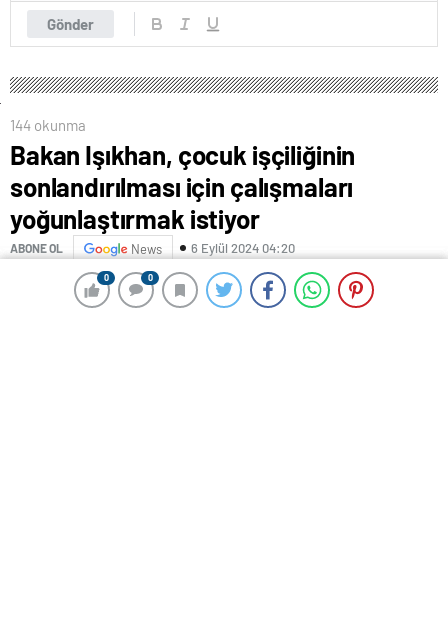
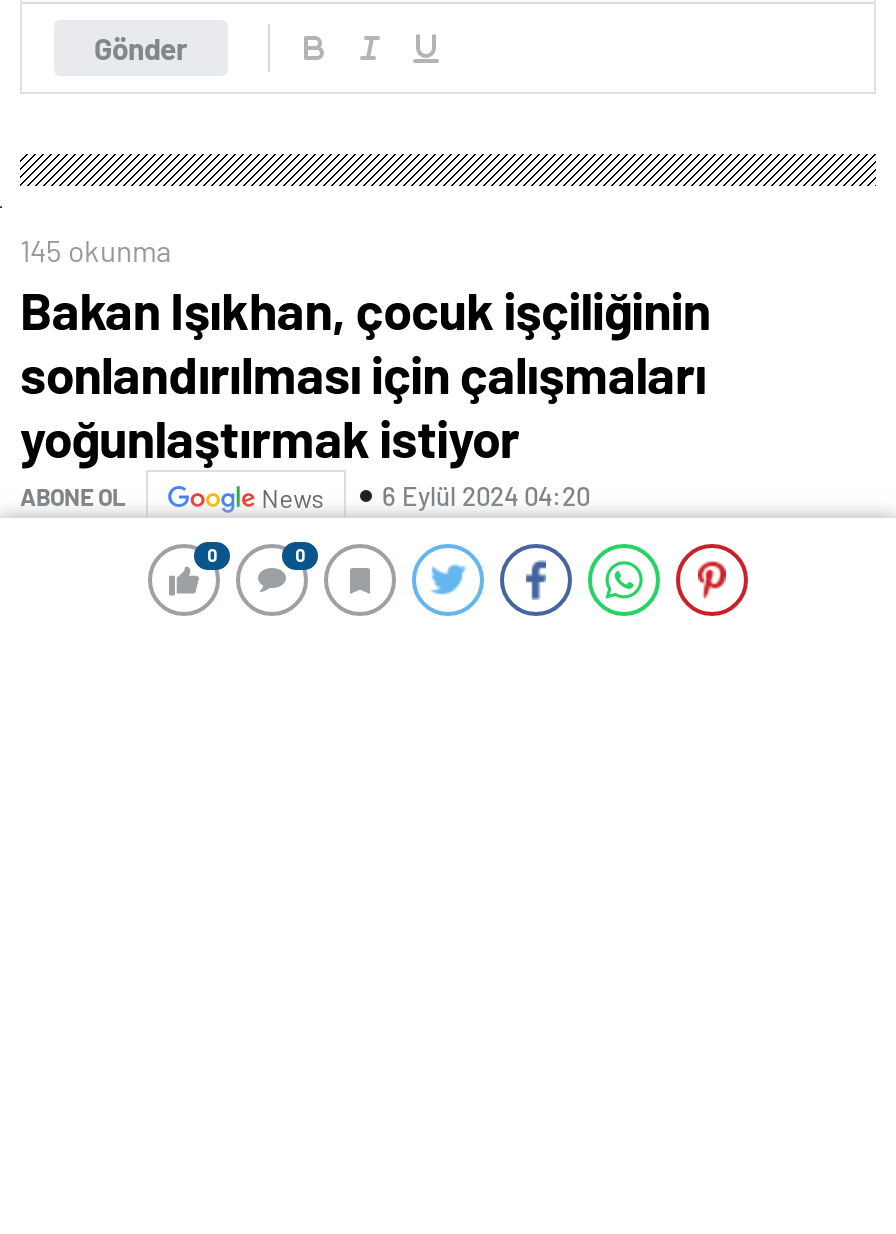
- 144 okunma
+ 145 okunma
